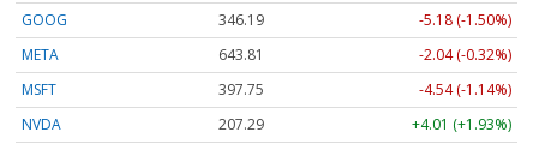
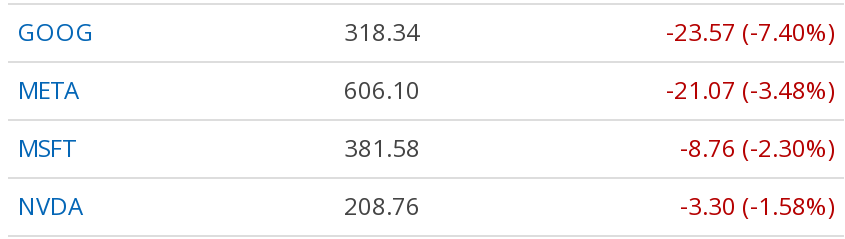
- 346.19
+ 318.34

- -5.18 (-1.50%)
+ -23.57 (-7.40%)

- 643.81
+ 606.10

- -2.04 (-0.32%)
+ -21.07 (-3.48%)

- 397.75
+ 381.58

- -4.54 (-1.14%)
+ -8.76 (-2.30%)

- 207.29
+ 208.76

- +4.01 (+1.93%)
+ -3.30 (-1.58%)
